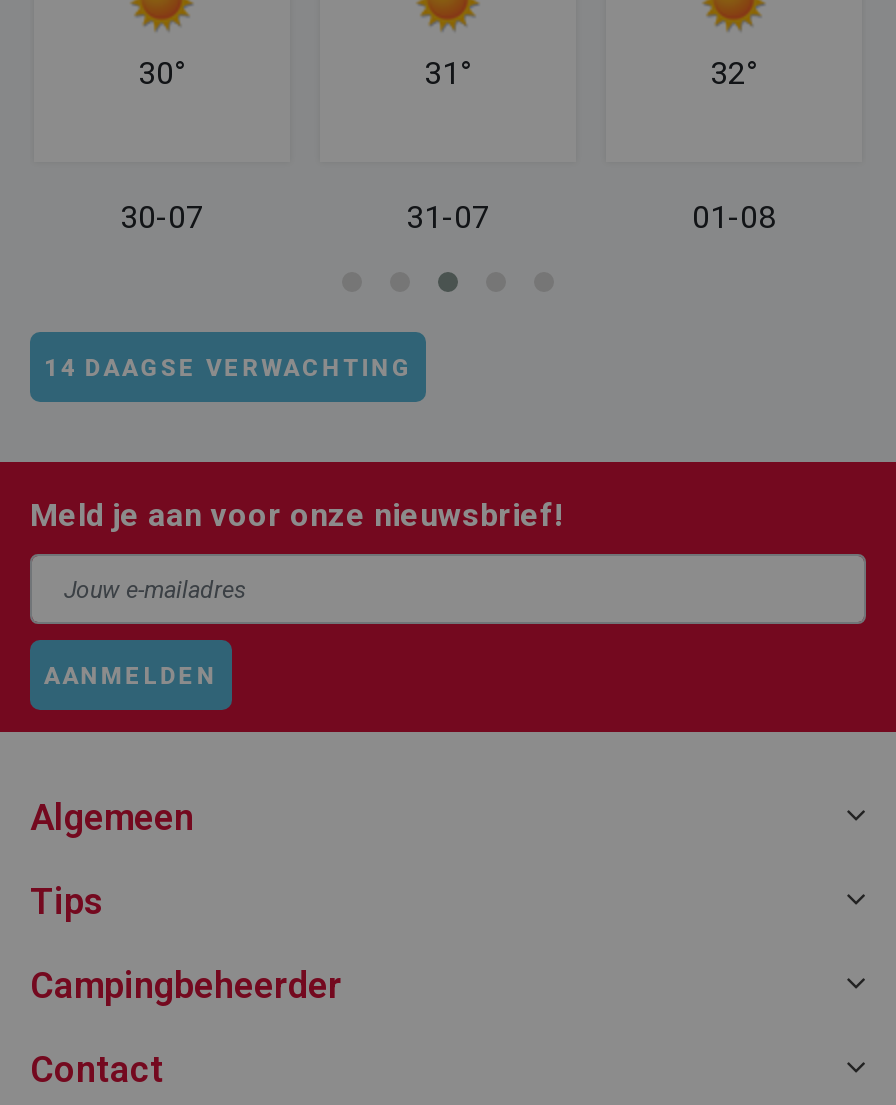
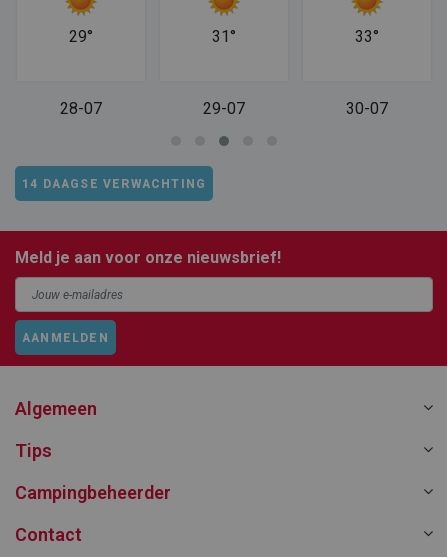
- 30°
+ 29°

- 32°
+ 33°

- 30-07
+ 28-07

- 31-07
+ 29-07

- 01-08
+ 30-07
